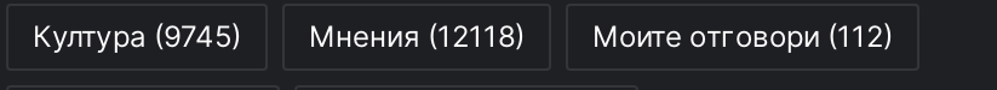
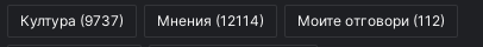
- Култура (9745)
+ Култура (9737)

- Мнения (12118)
+ Мнения (12114)
